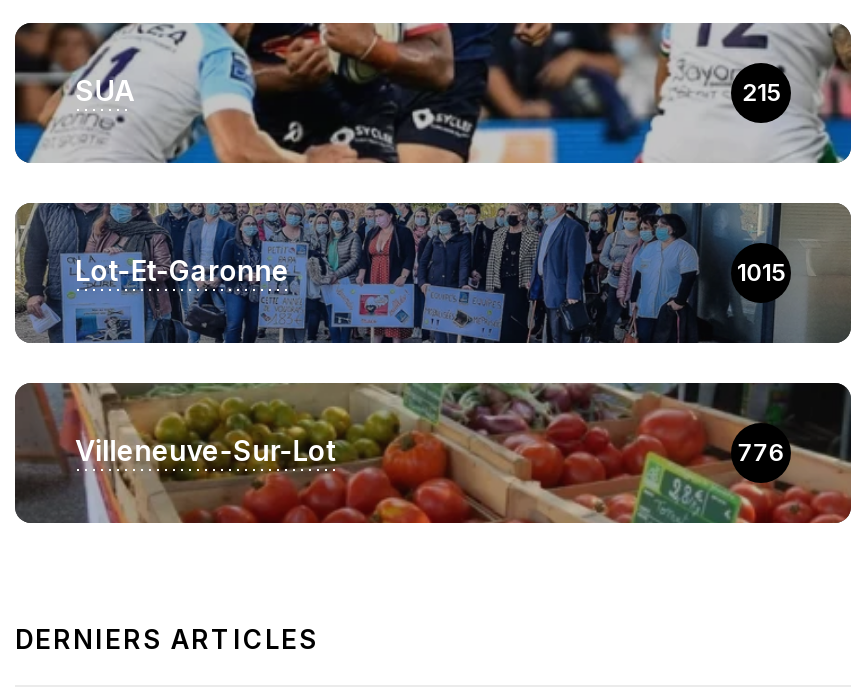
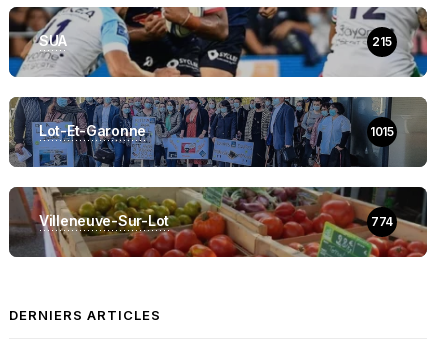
- 776
+ 774
